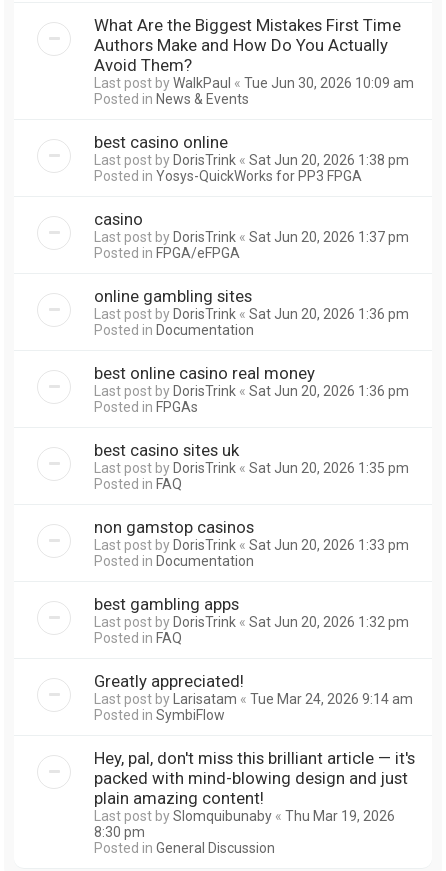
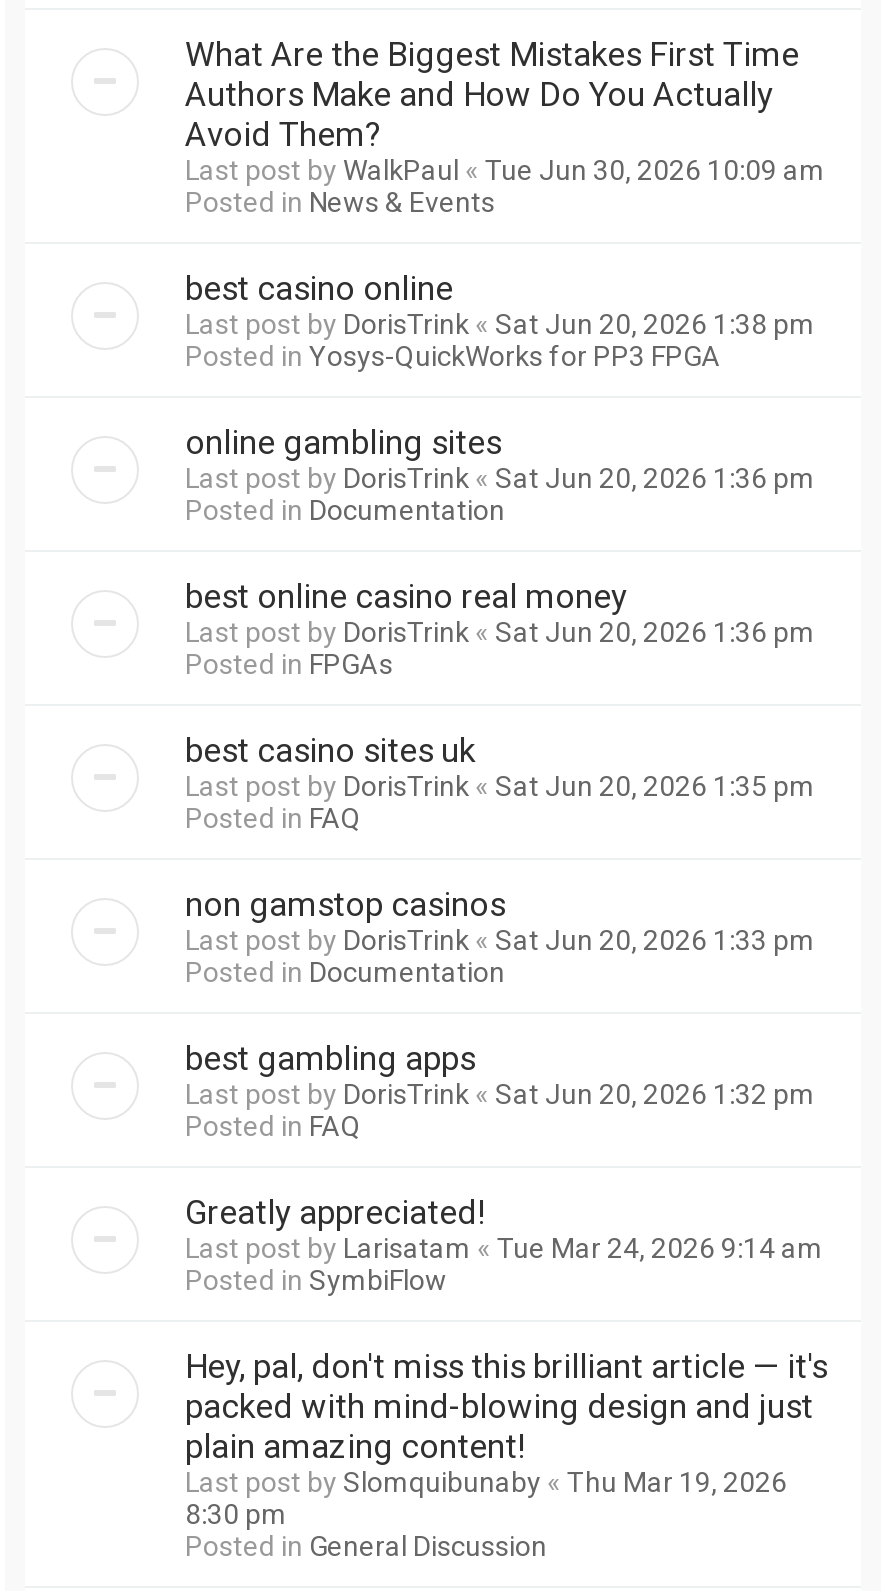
- casino
- Last post by DorisTrink «Sat Jun 20, 2026 1:37 pm
- Posted in FPGA/eFPGA
